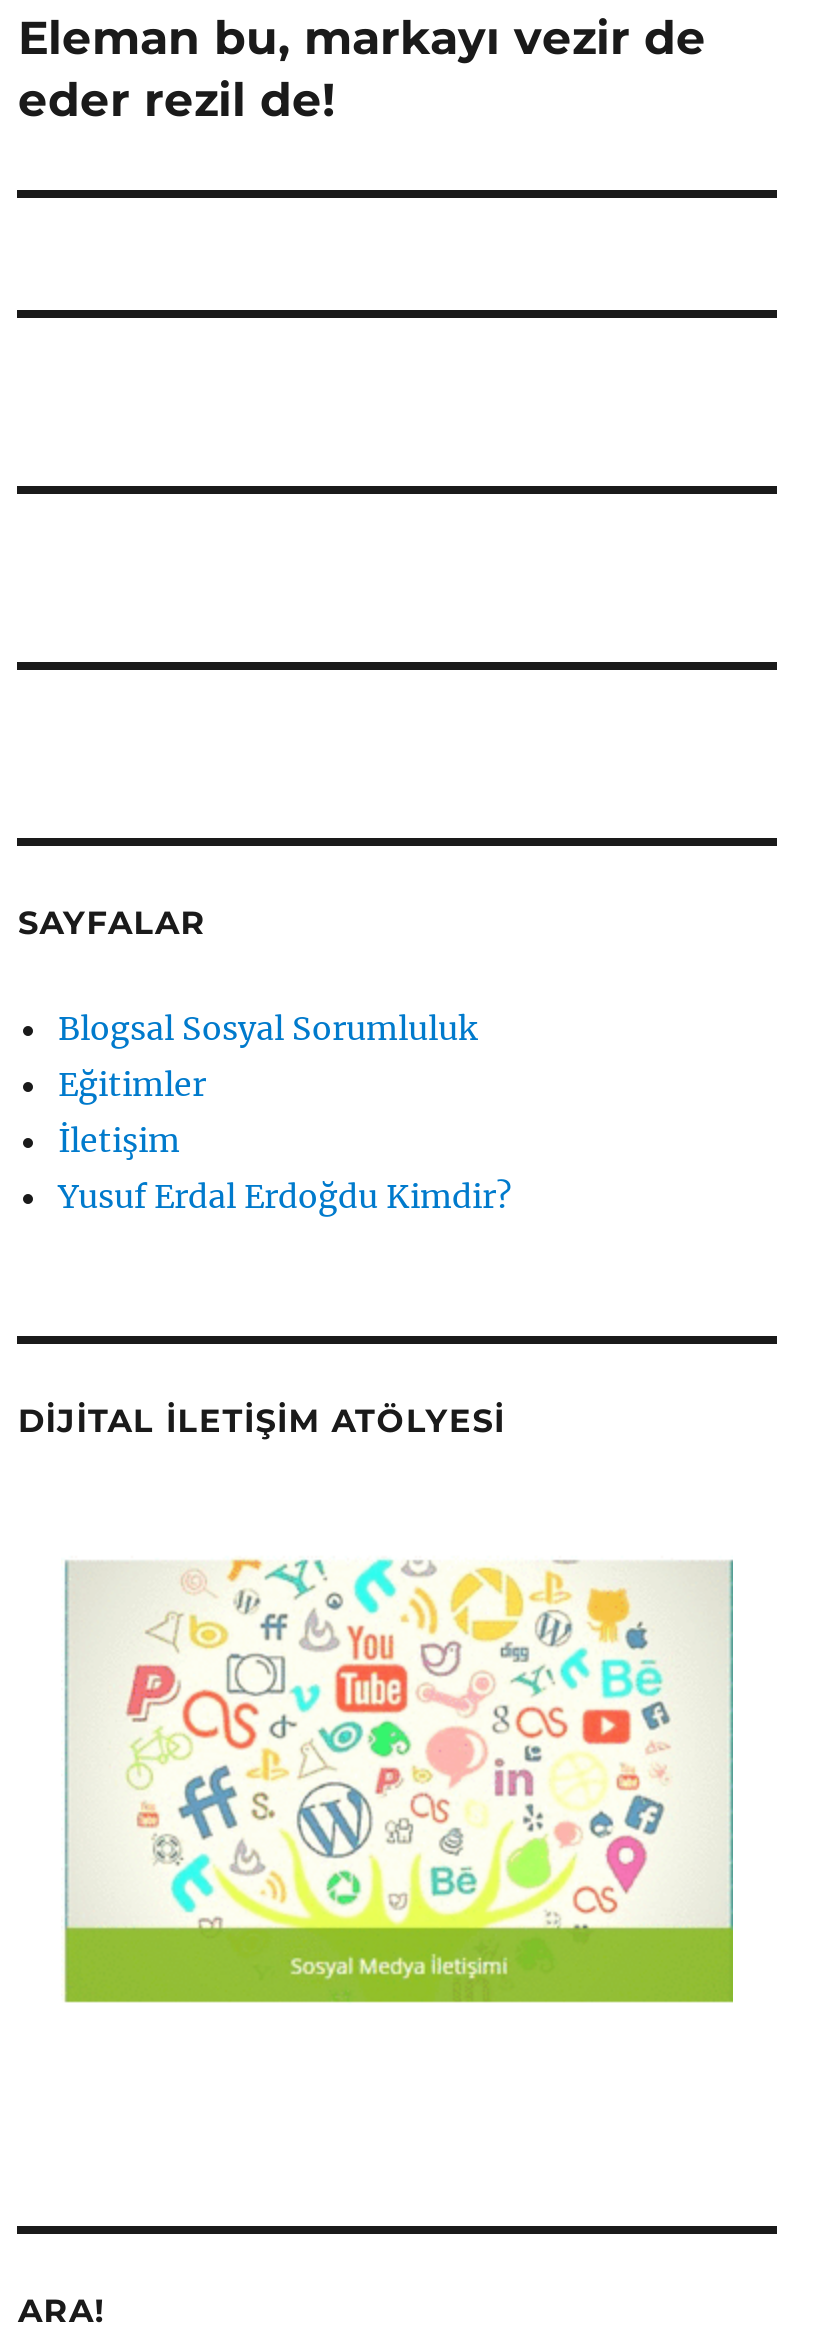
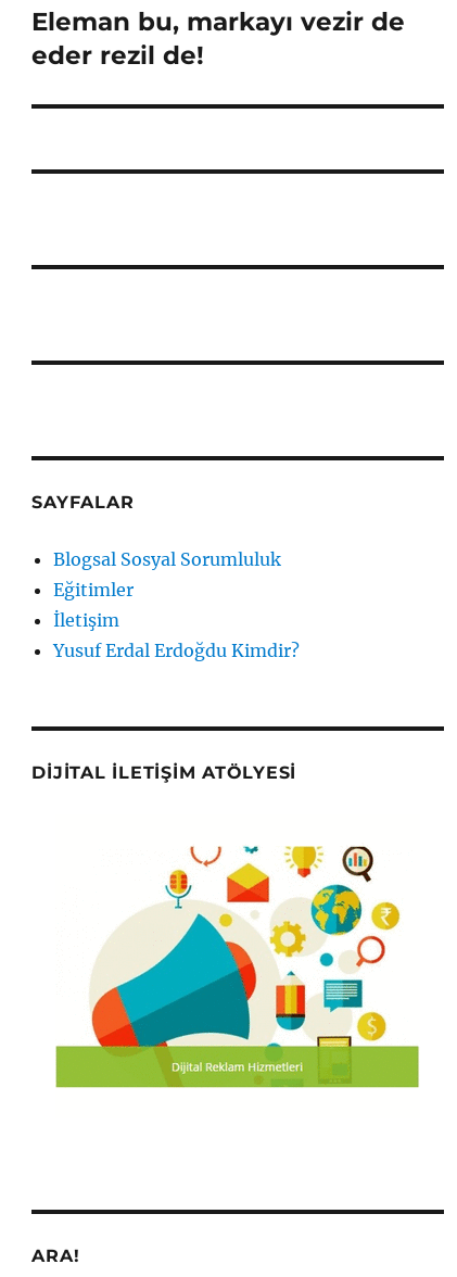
- [image]
+ [image]
